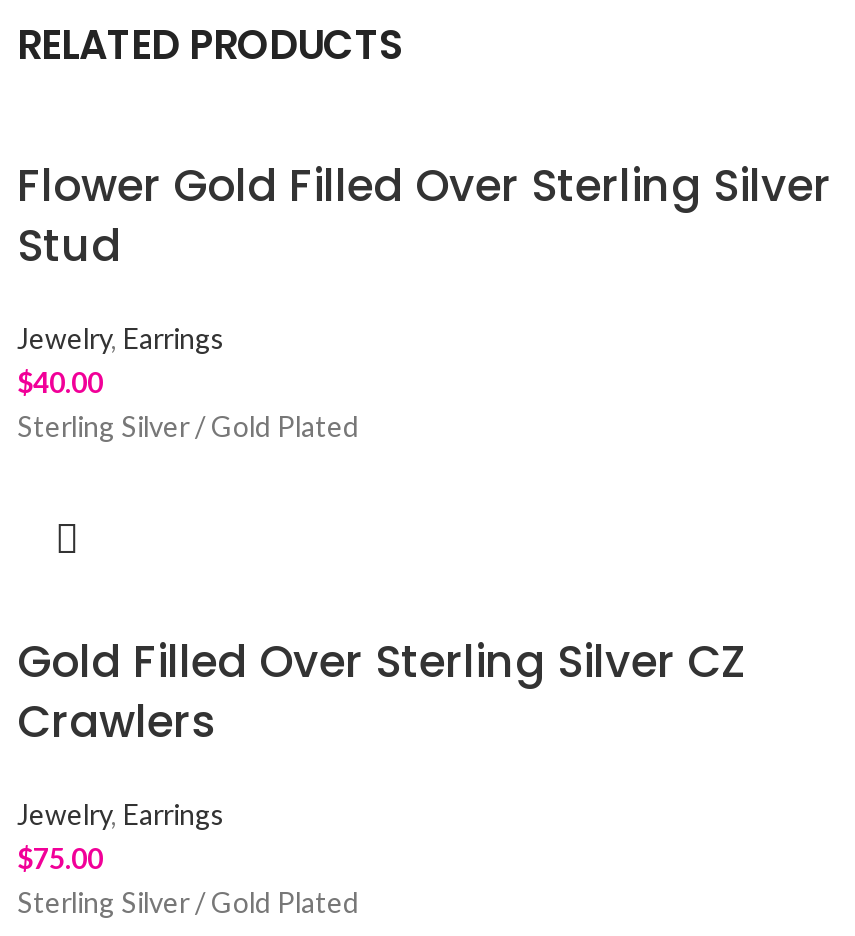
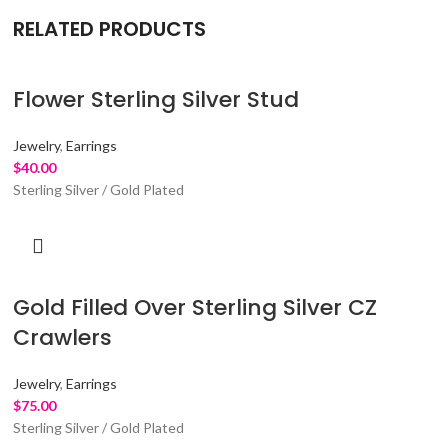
- Flower Gold Filled Over Sterling Silver
- Stud
+ Flower Sterling Silver Stud
